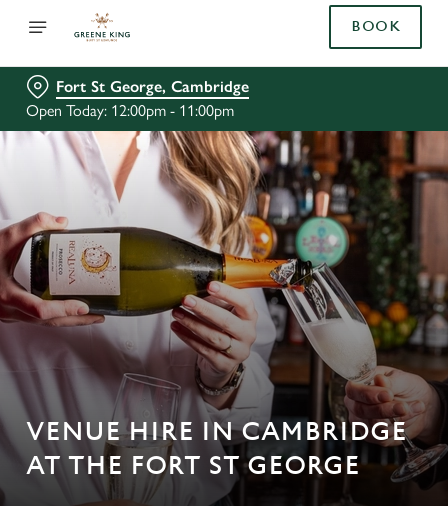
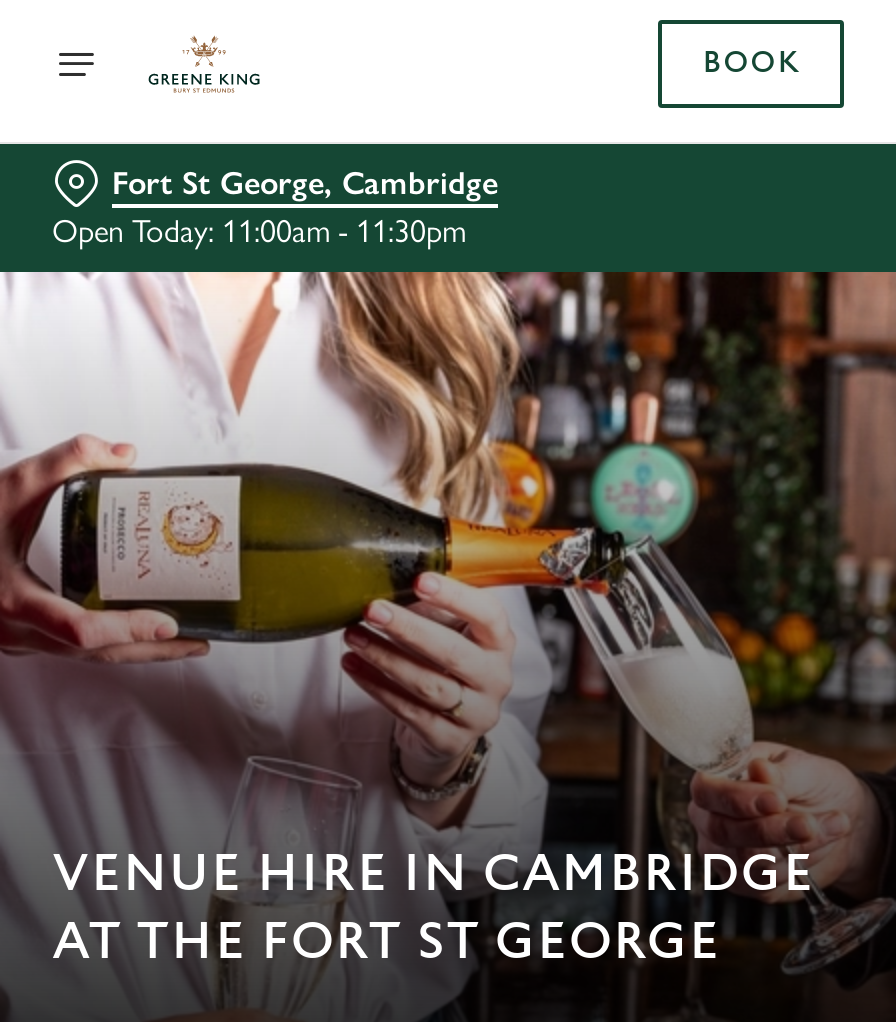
- Open Today: 12:00pm - 11:00pm
+ Open Today: 11:00am - 11:30pm
